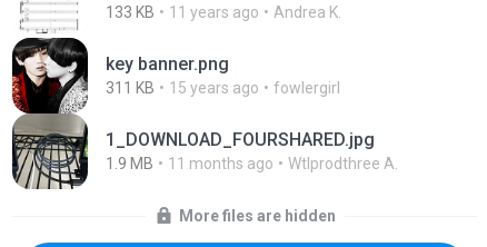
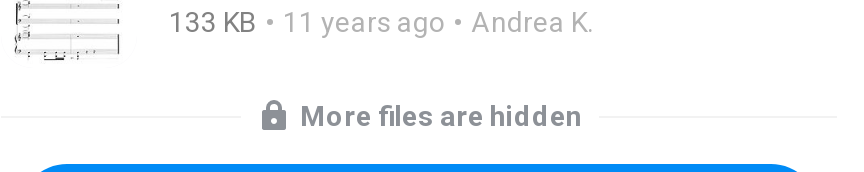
- [image]
- key banner.png
- 311 KB
- 15 years ago
- fowlergirl
- 1_DOWNLOAD_FOURSHARED.jpg
- 1.9 MB
- 11 months ago
- Wtlprodthree A.
